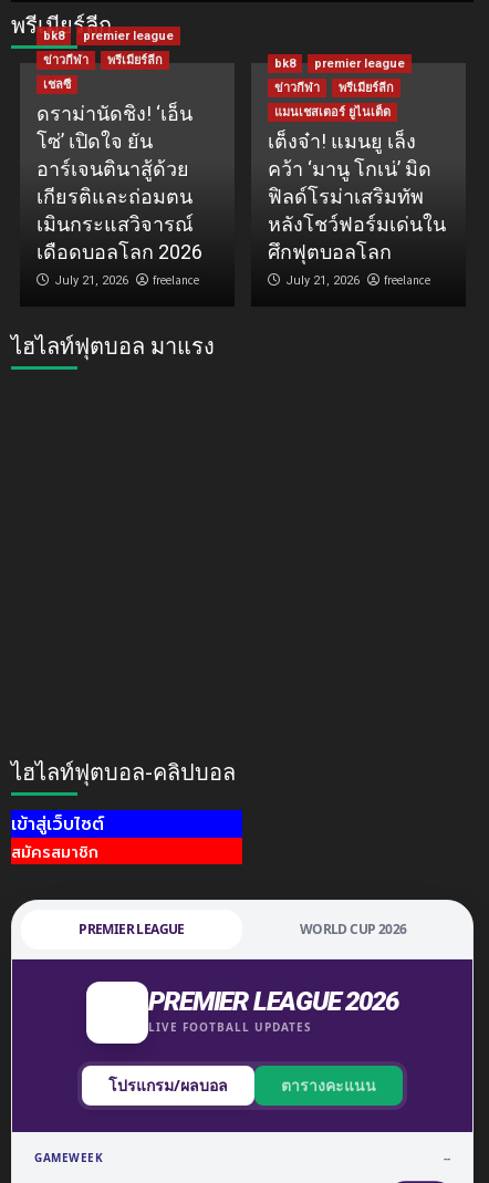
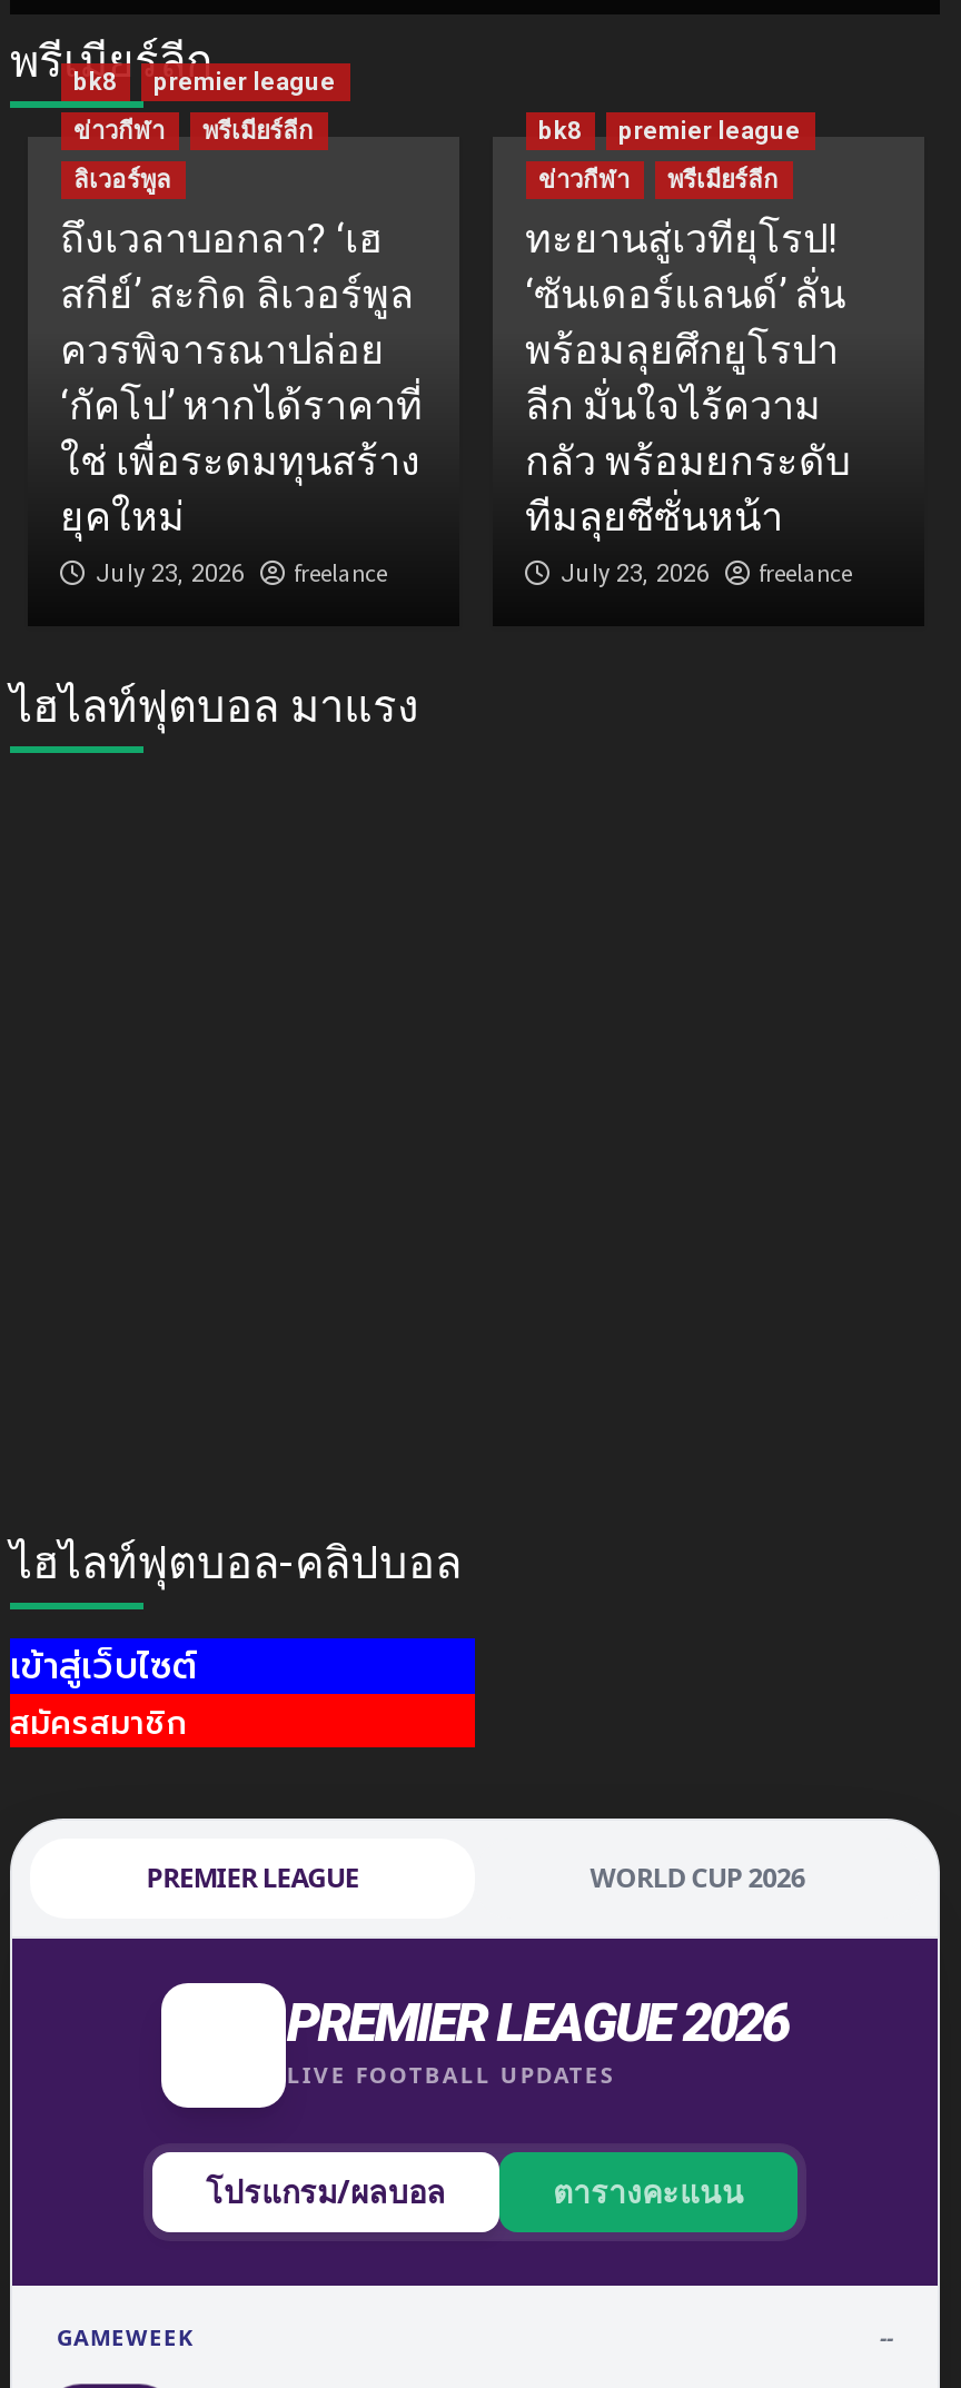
- เชลซี
- ดราม่านัดชิง! ‘เอ็น
- โซ่’ เปิดใจ ยัน
- อาร์เจนตินาสู้ด้วย
- เกียรติและถ่อมตน
- เมินกระแสวิจารณ์
- เดือดบอลโลก 2026
- July 21, 2026
+ ลิเวอร์พูล
+ ถึงเวลาบอกลา? ‘เฮ
+ สกีย์’ สะกิด ลิเวอร์พูล
+ ควรพิจารณาปล่อย
+ ‘กัคโป’ หากได้ราคาที่
+ ใช่ เพื่อระดมทุนสร้าง
+ ยุคใหม่
+ July 23, 2026

- แมนเชสเตอร์ ยูไนเต็ด
- เต็งจ๋า! แมนยู เล็ง
- คว้า ‘มานู โกเน่’ มิด
- ฟิลด์โรม่าเสริมทัพ
- หลังโชว์ฟอร์มเด่นใน
- ศึกฟุตบอลโลก
- July 21, 2026
+ ทะยานสู่เวทียุโรป!
+ ‘ซันเดอร์แลนด์’ ลั่น
+ พร้อมลุยศึกยูโรปา
+ ลีก มั่นใจไร้ความ
+ กลัว พร้อมยกระดับ
+ ทีมลุยซีซั่นหน้า
+ July 23, 2026
